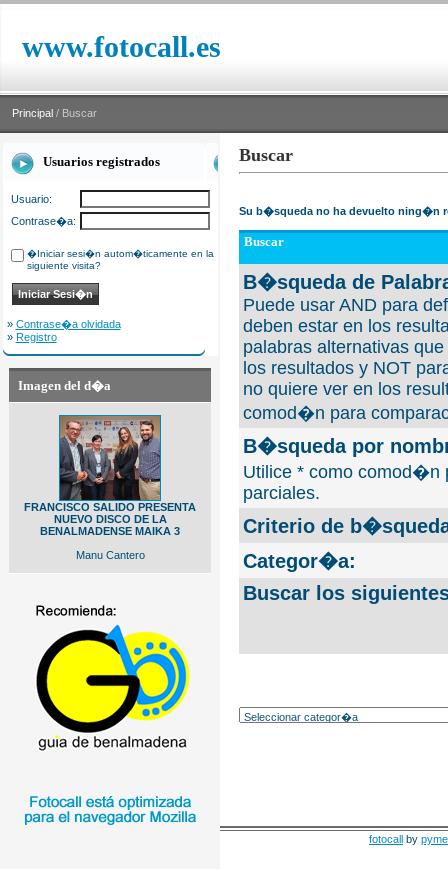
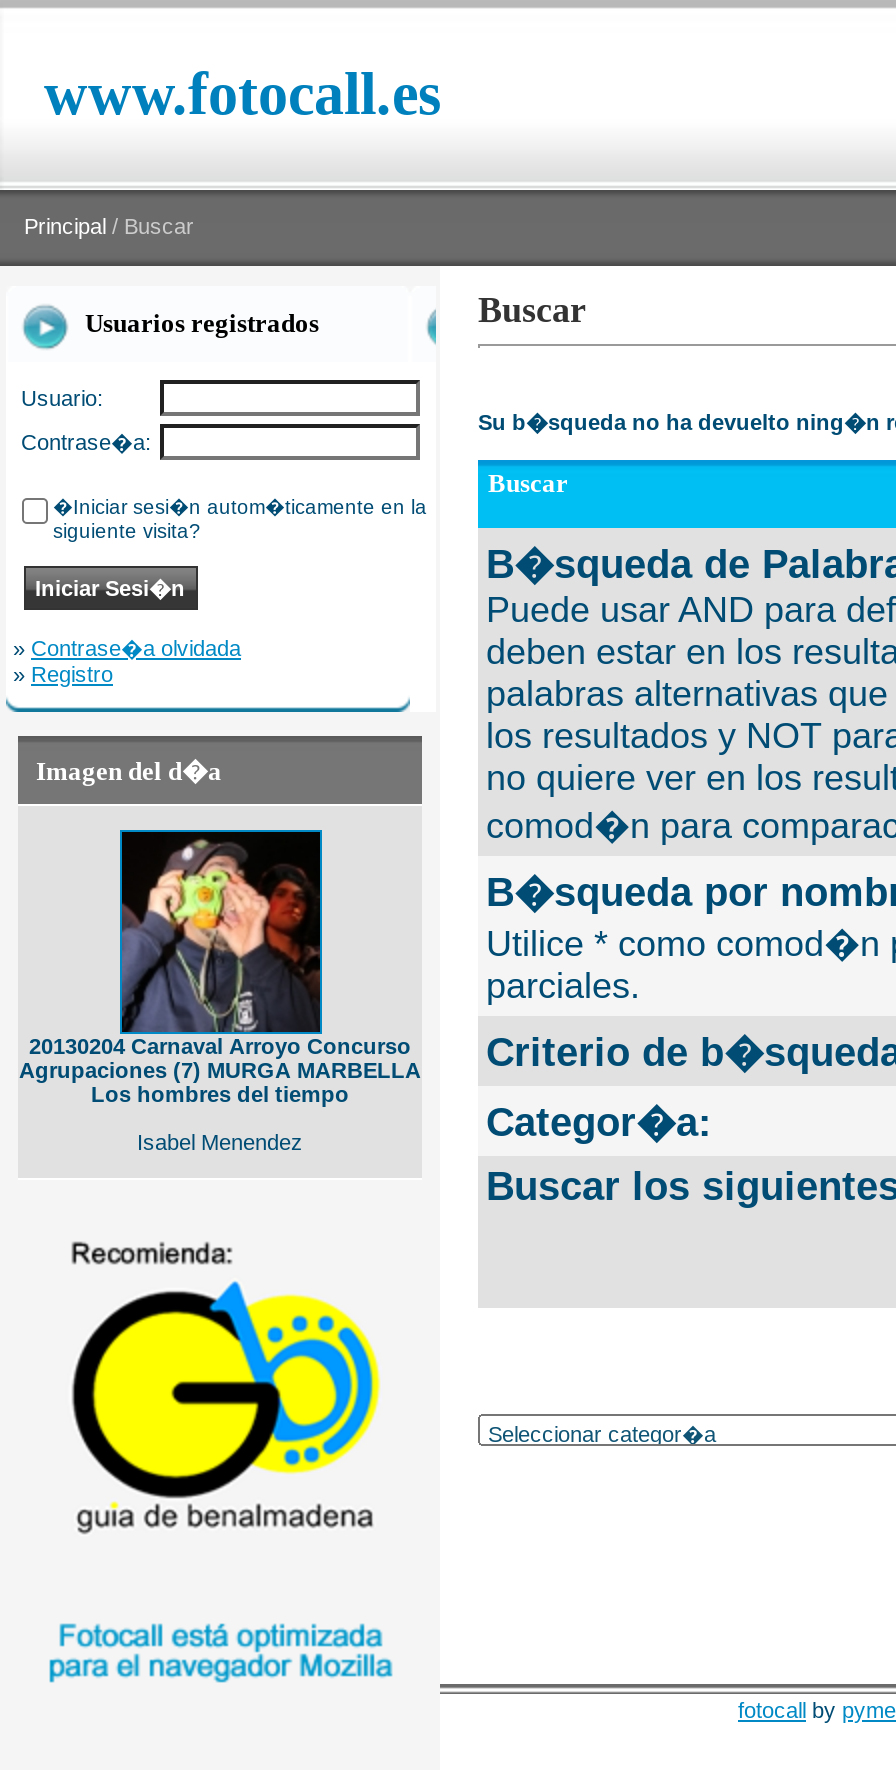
- [image]
- FRANCISCO SALIDO PRESENTA
- NUEVO DISCO DE LA
- BENALMADENSE MAIKA 3
+ [image]
+ 20130204 Carnaval Arroyo Concurso
+ Agrupaciones (7) MURGA MARBELLA
+ Los hombres del tiempo

- Manu Cantero
+ Isabel Menendez
